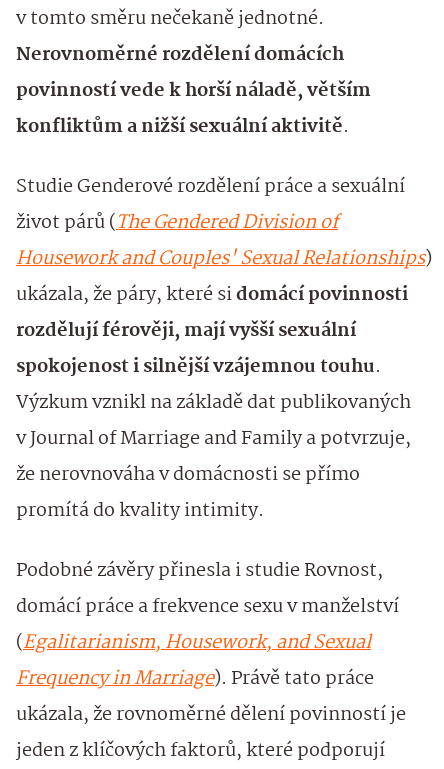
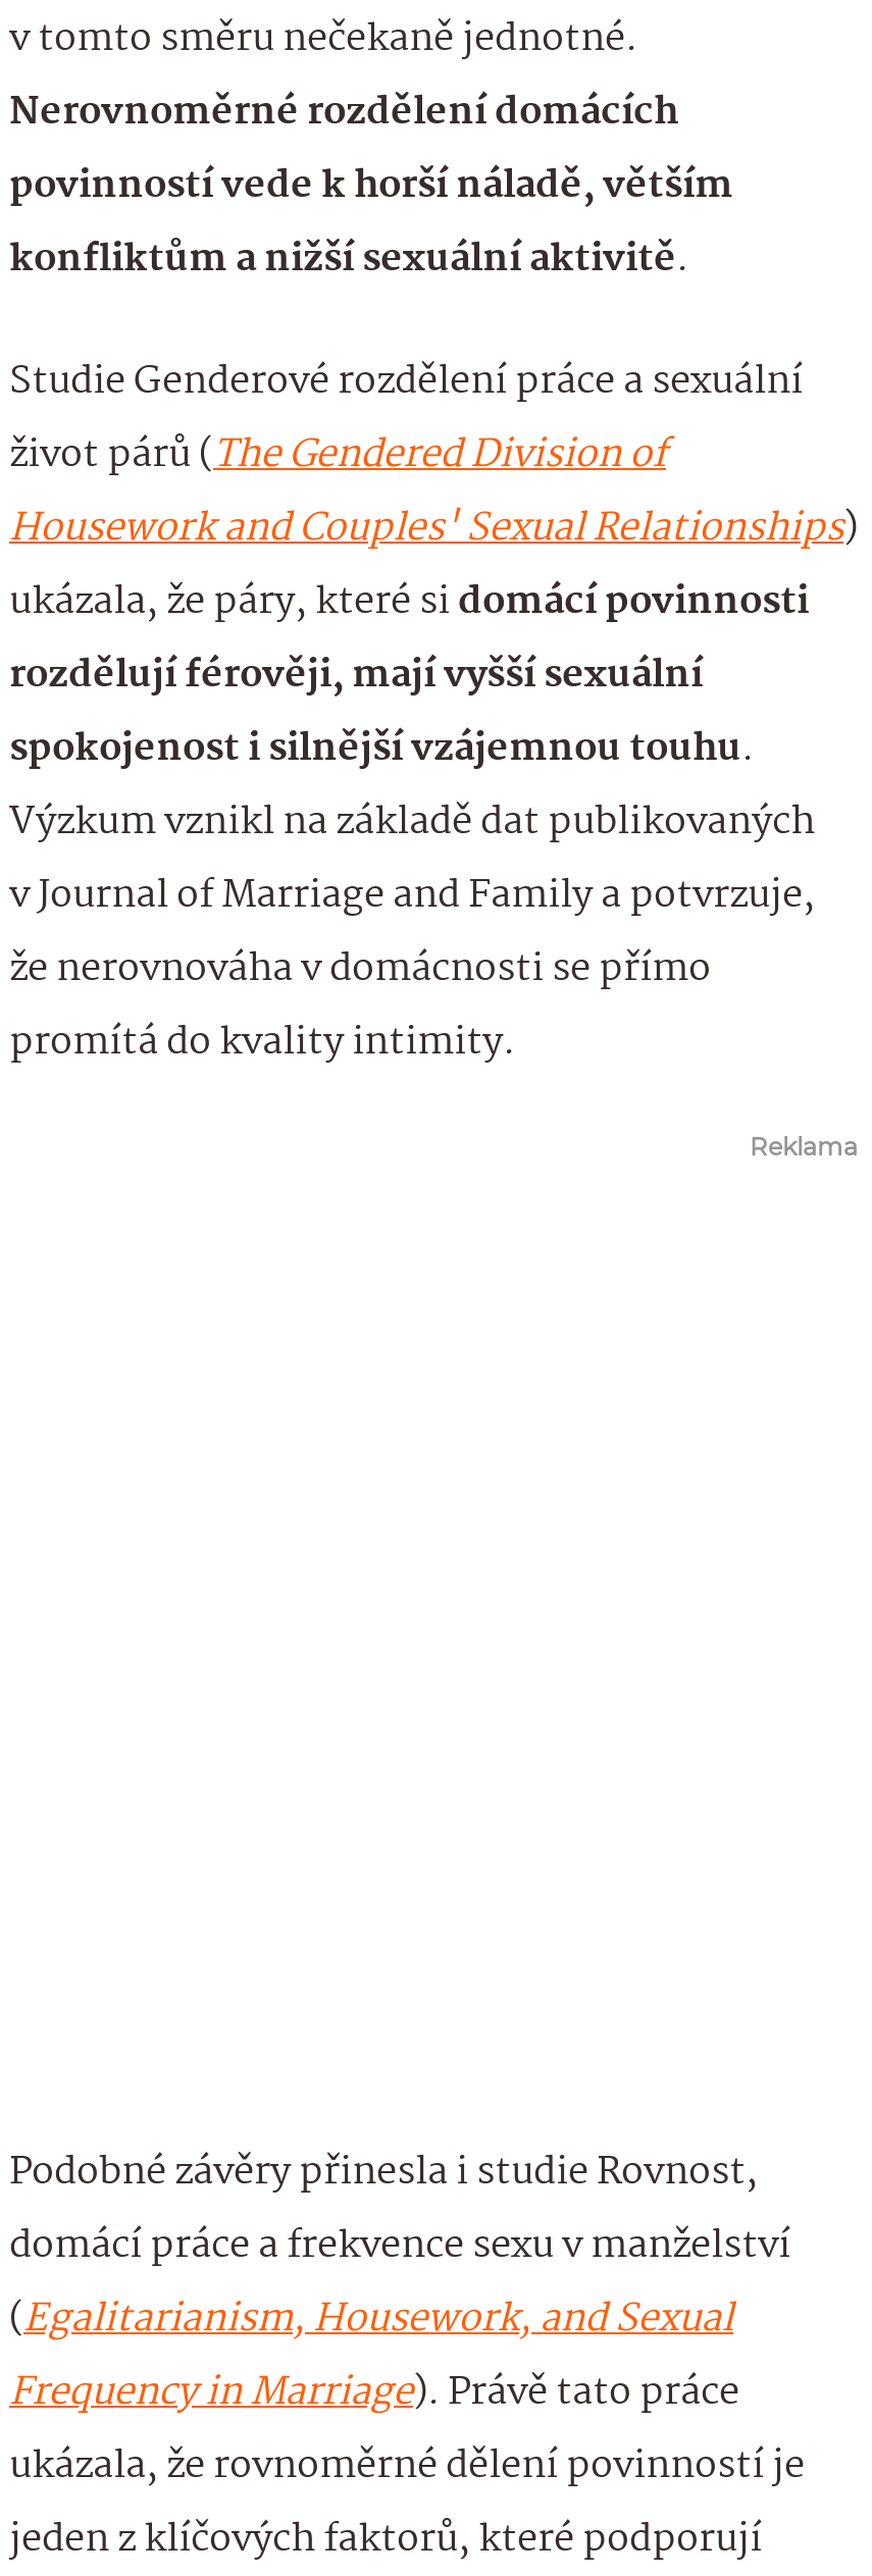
+ Reklama
